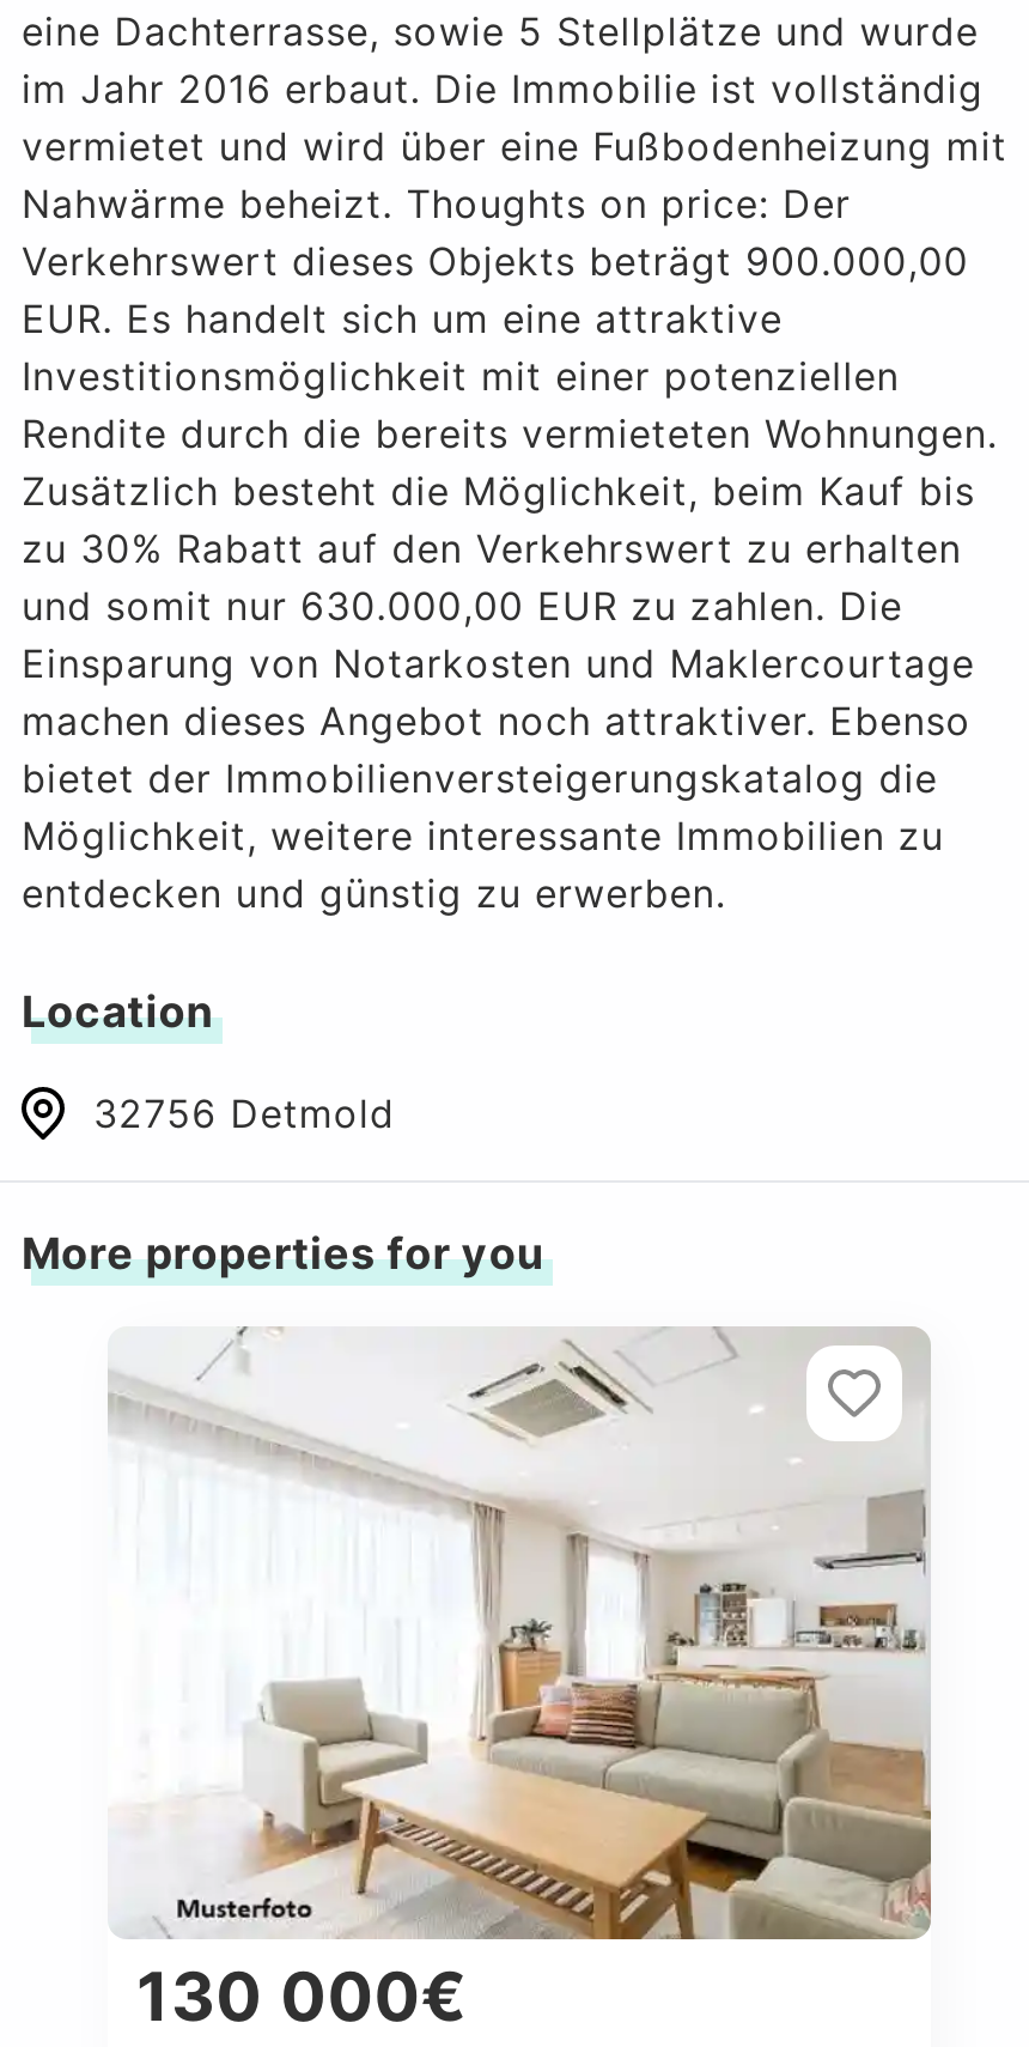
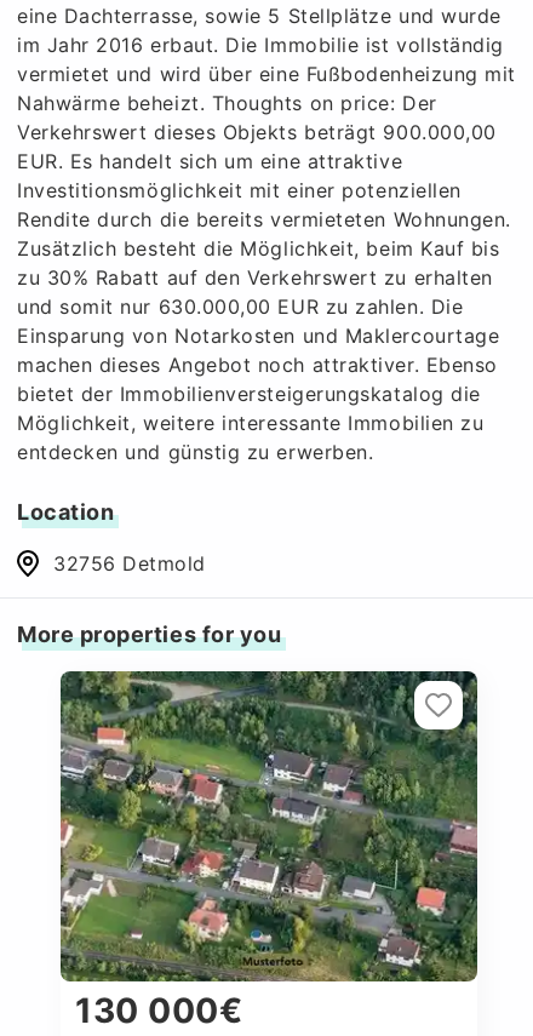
- [image]
+ [image]
